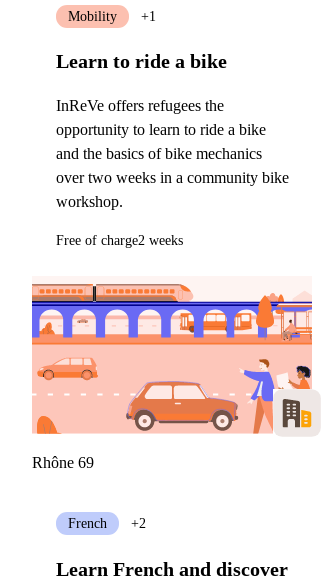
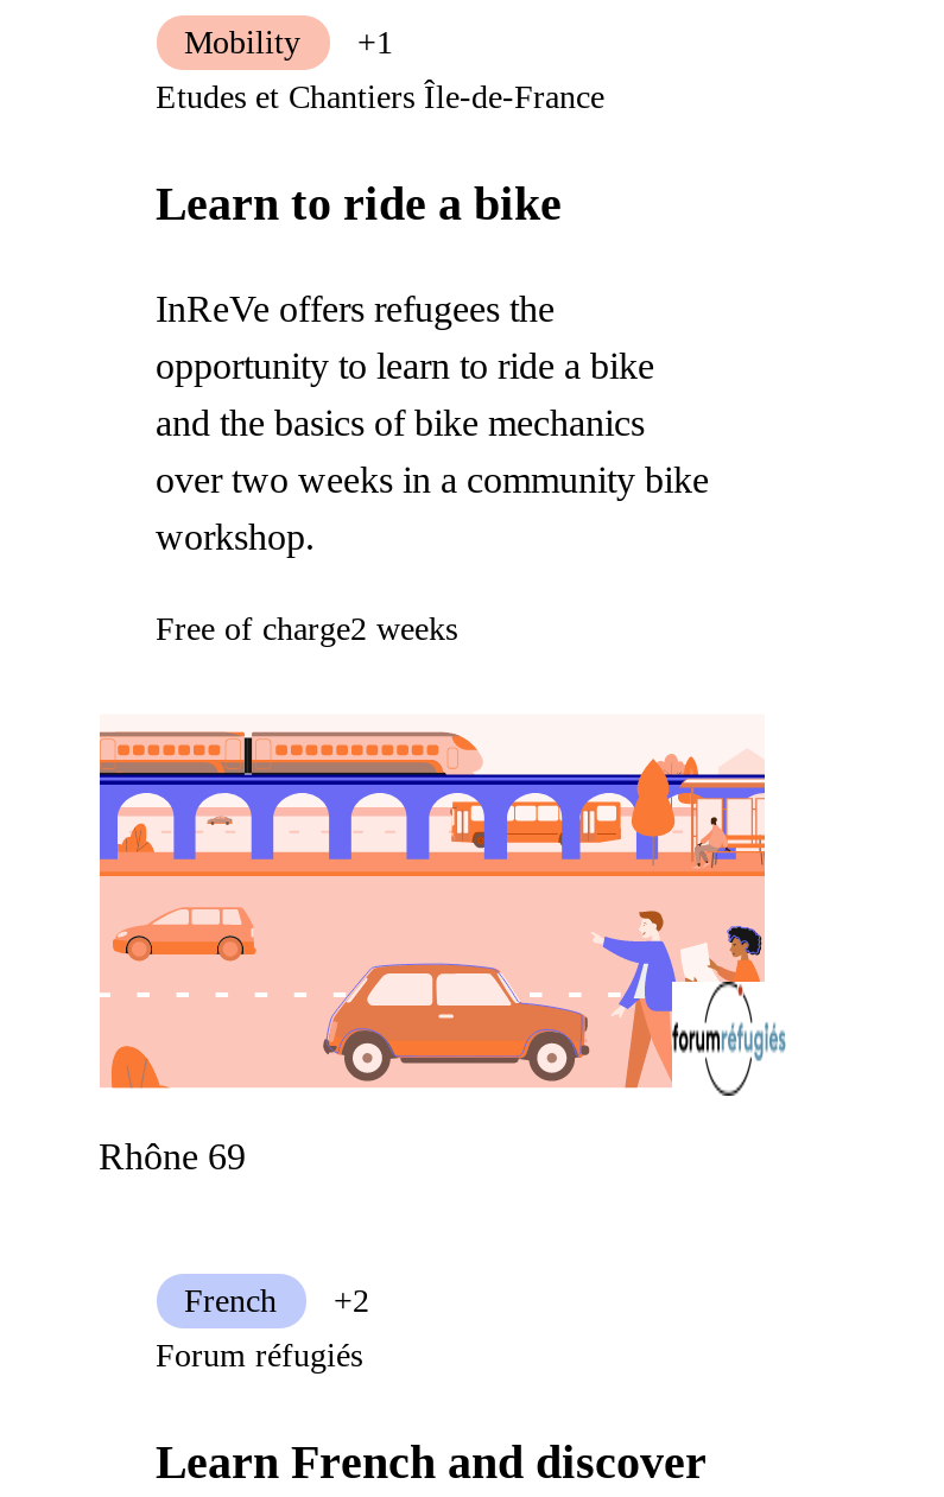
+ Etudes et Chantiers Île-de-France

- [image]
+ [image]

+ Forum réfugiés
